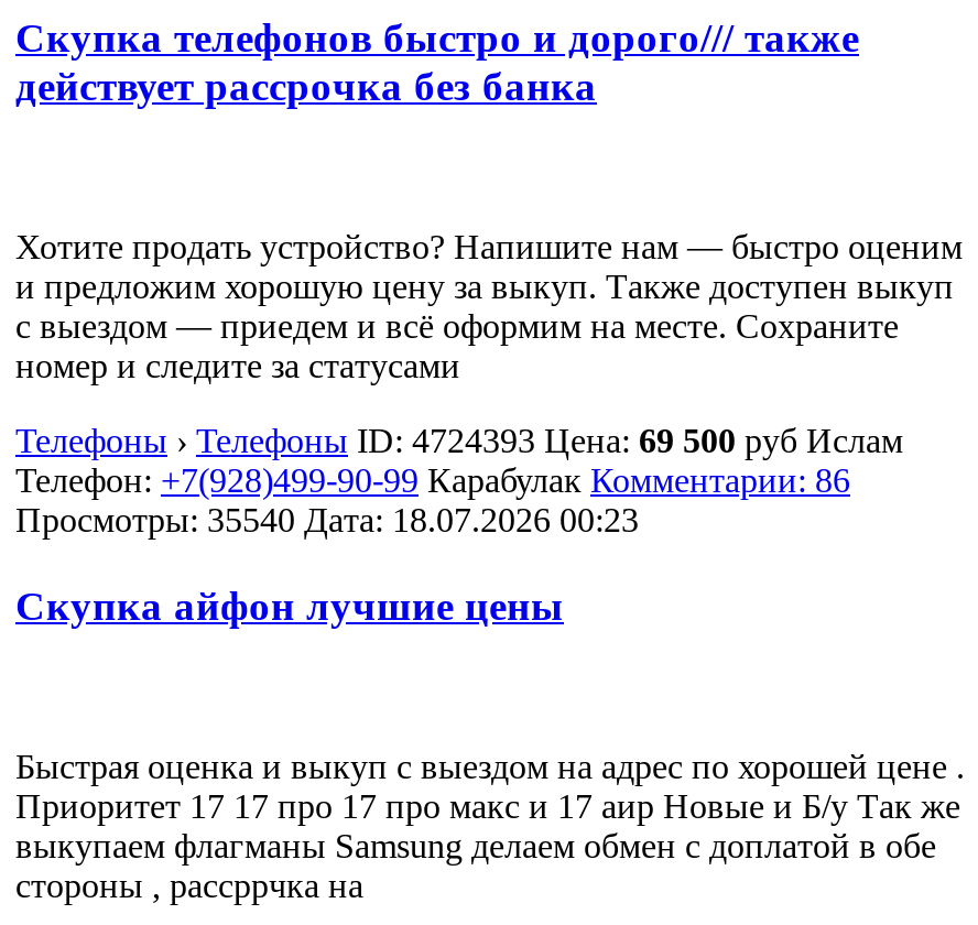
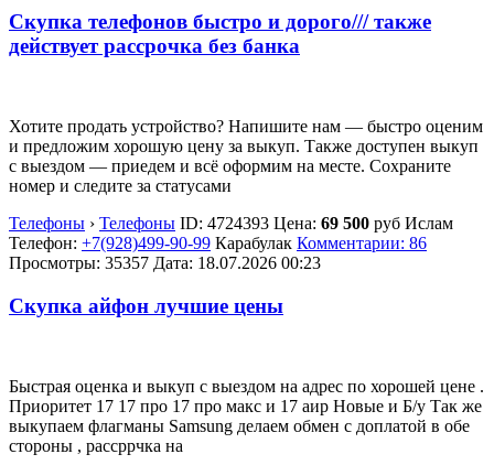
- Просмотры: 35540 Дата: 18.07.2026 00:23
+ Просмотры: 35357 Дата: 18.07.2026 00:23
